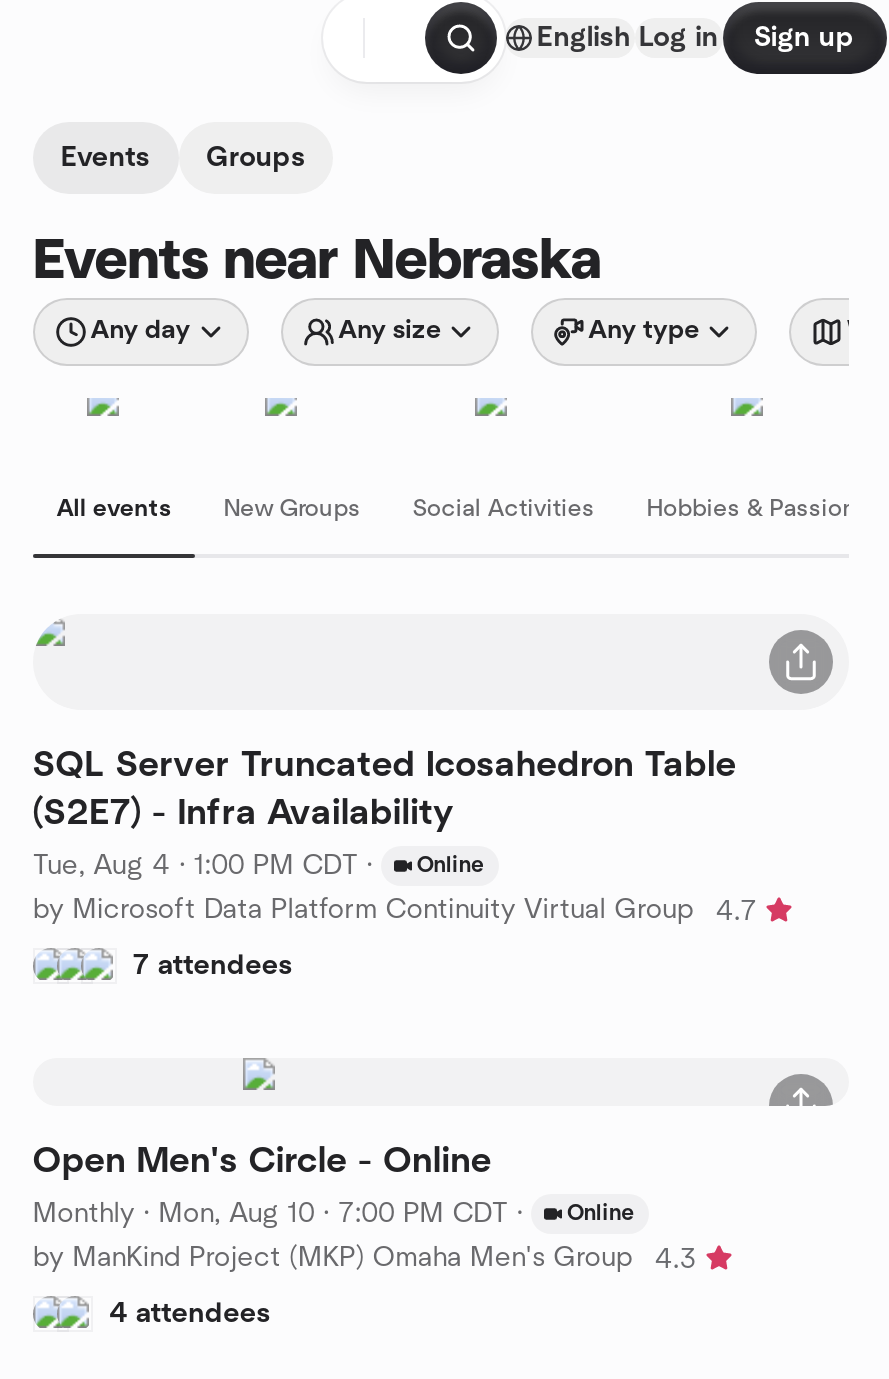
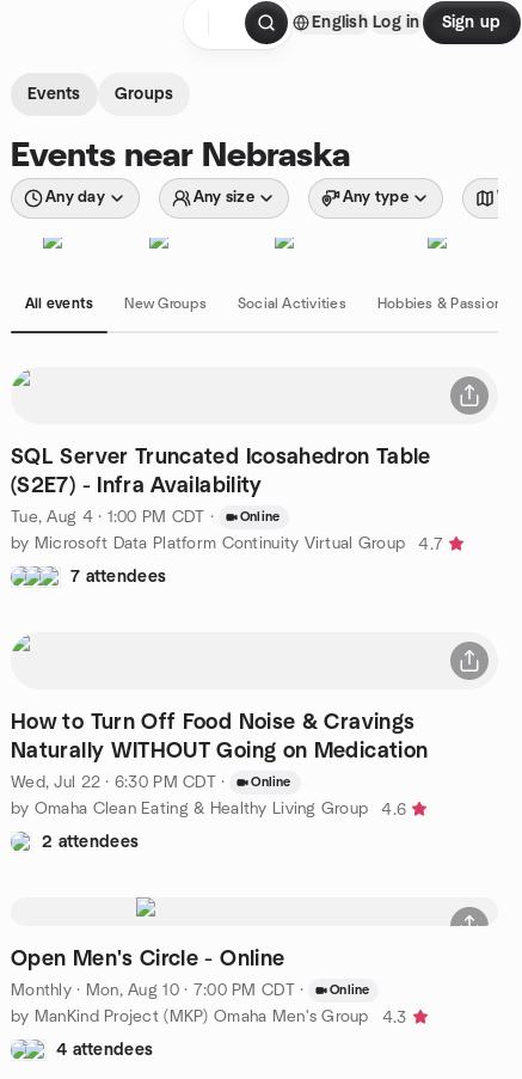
+ How to Turn Off Food Noise & Cravings
+ Naturally WITHOUT Going on Medication
+ Wed, Jul 22 · 6:30 PM CDT ·
+ Online
+ by Omaha Clean Eating & Healthy Living Group
+ 4.6
+ 2 attendees
